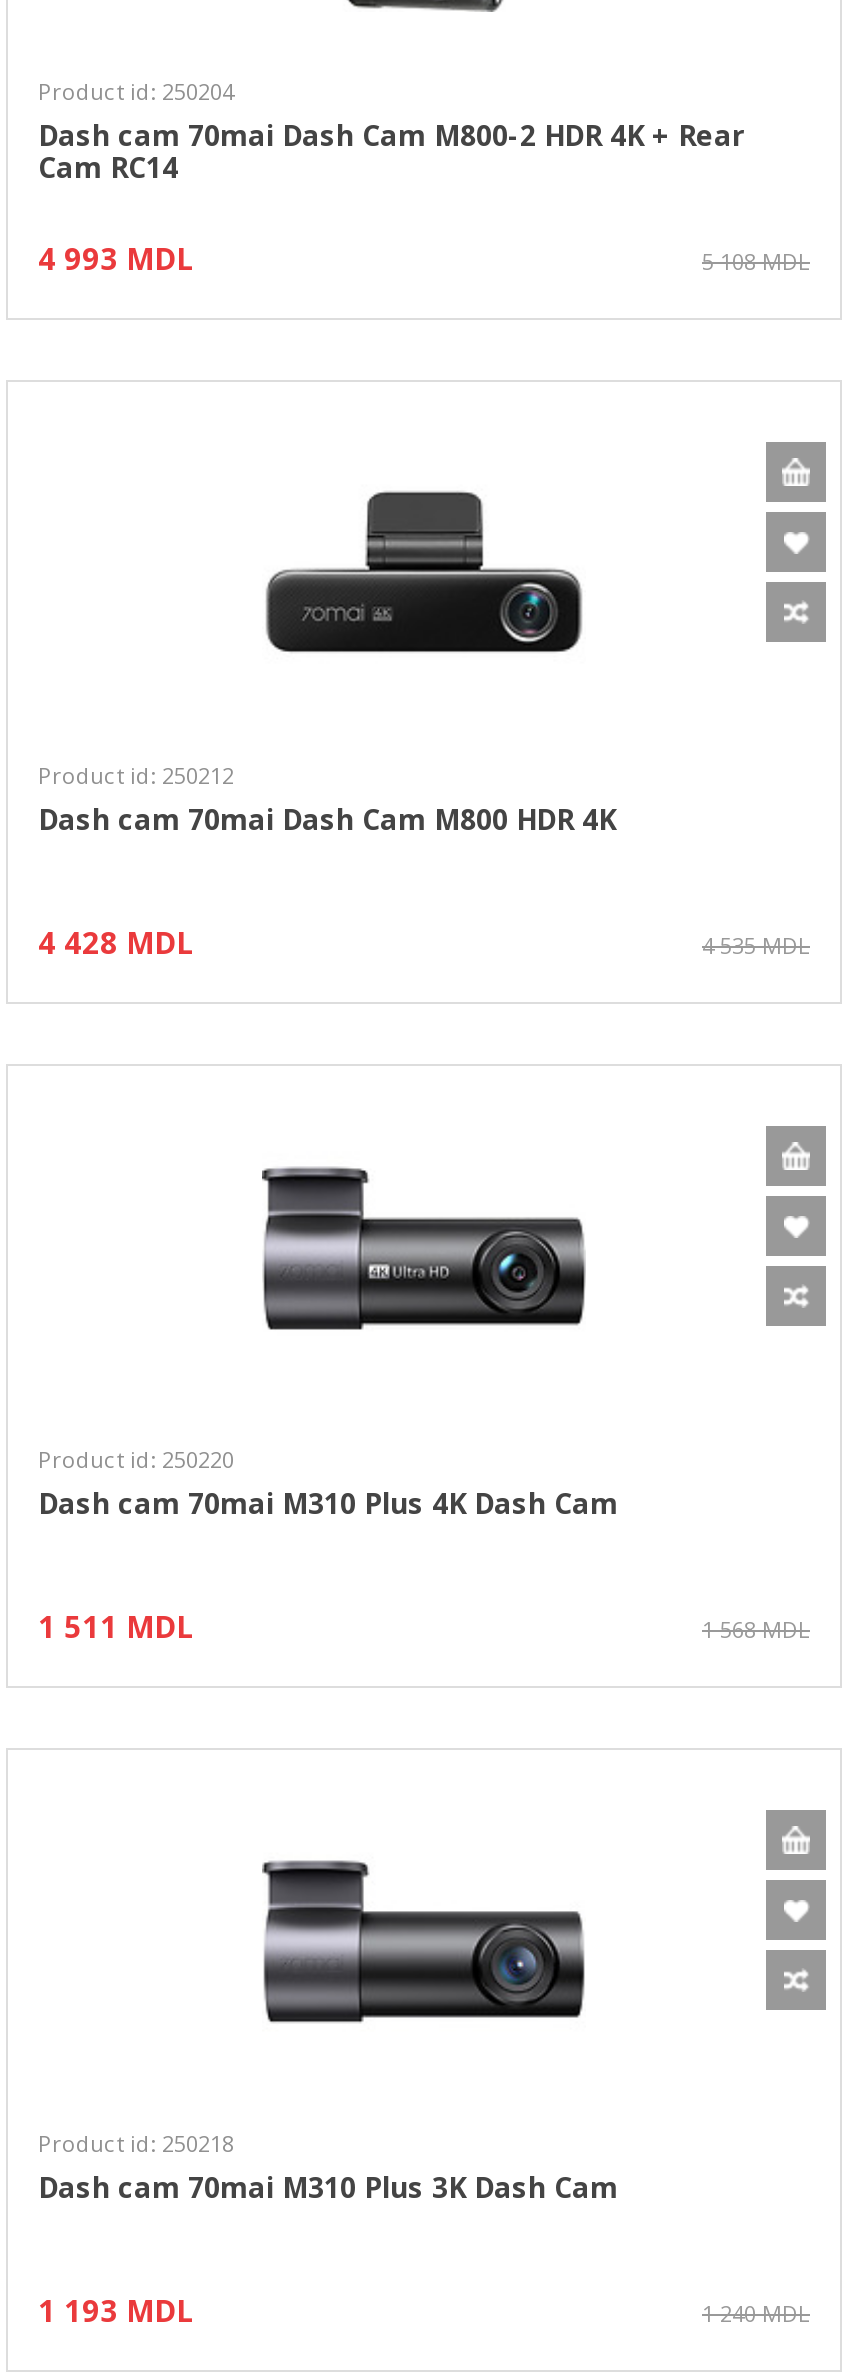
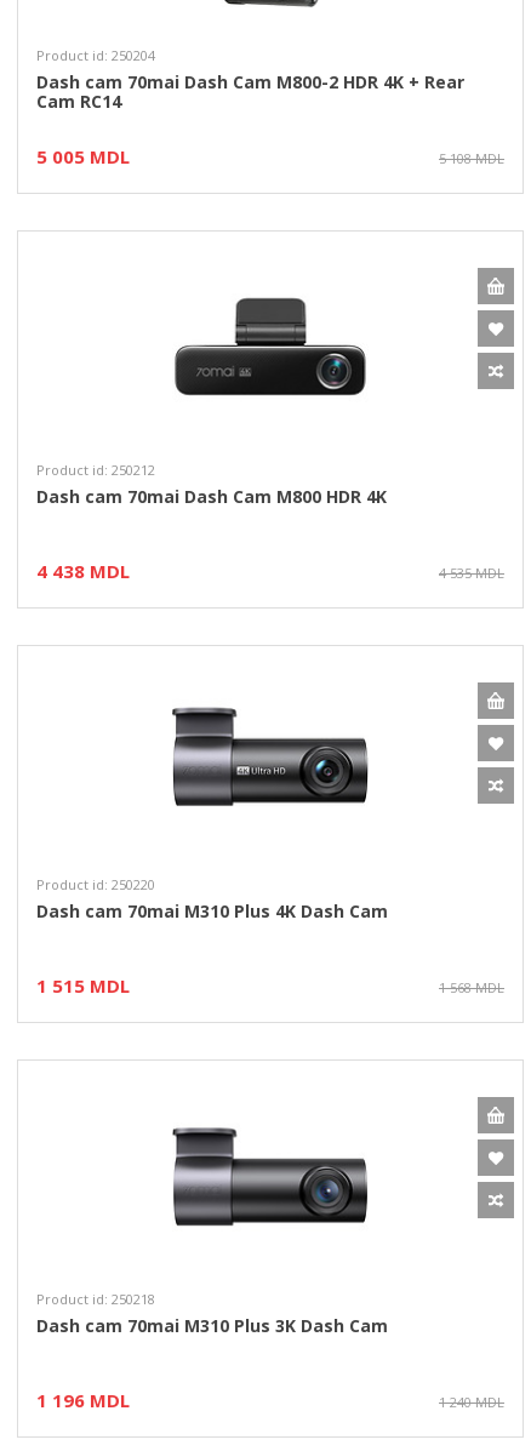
- 4 993 MDL
+ 5 005 MDL

- 4 428 MDL
+ 4 438 MDL

- 1 511 MDL
+ 1 515 MDL

- 1 193 MDL
+ 1 196 MDL
